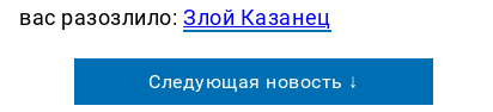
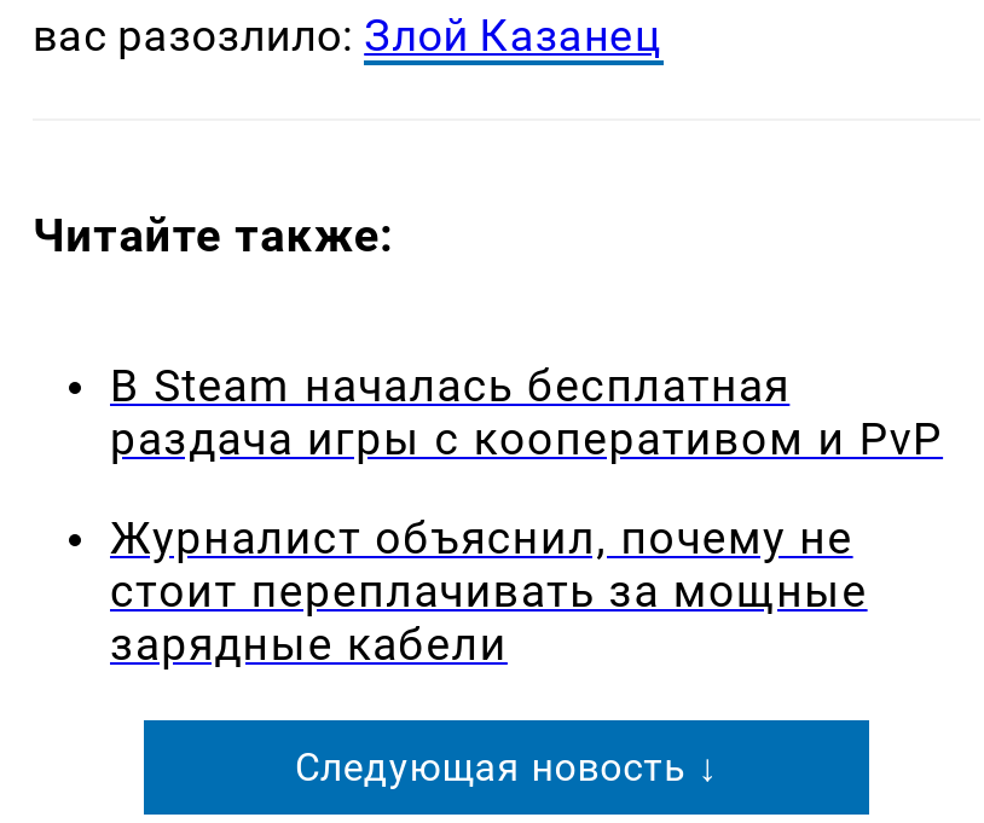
+ Читайте также:
+ В Steam началась бесплатная
+ раздача игры с кооперативом и PvP
+ Журналист объяснил, почему не
+ стоит переплачивать за мощные
+ зарядные кабели
